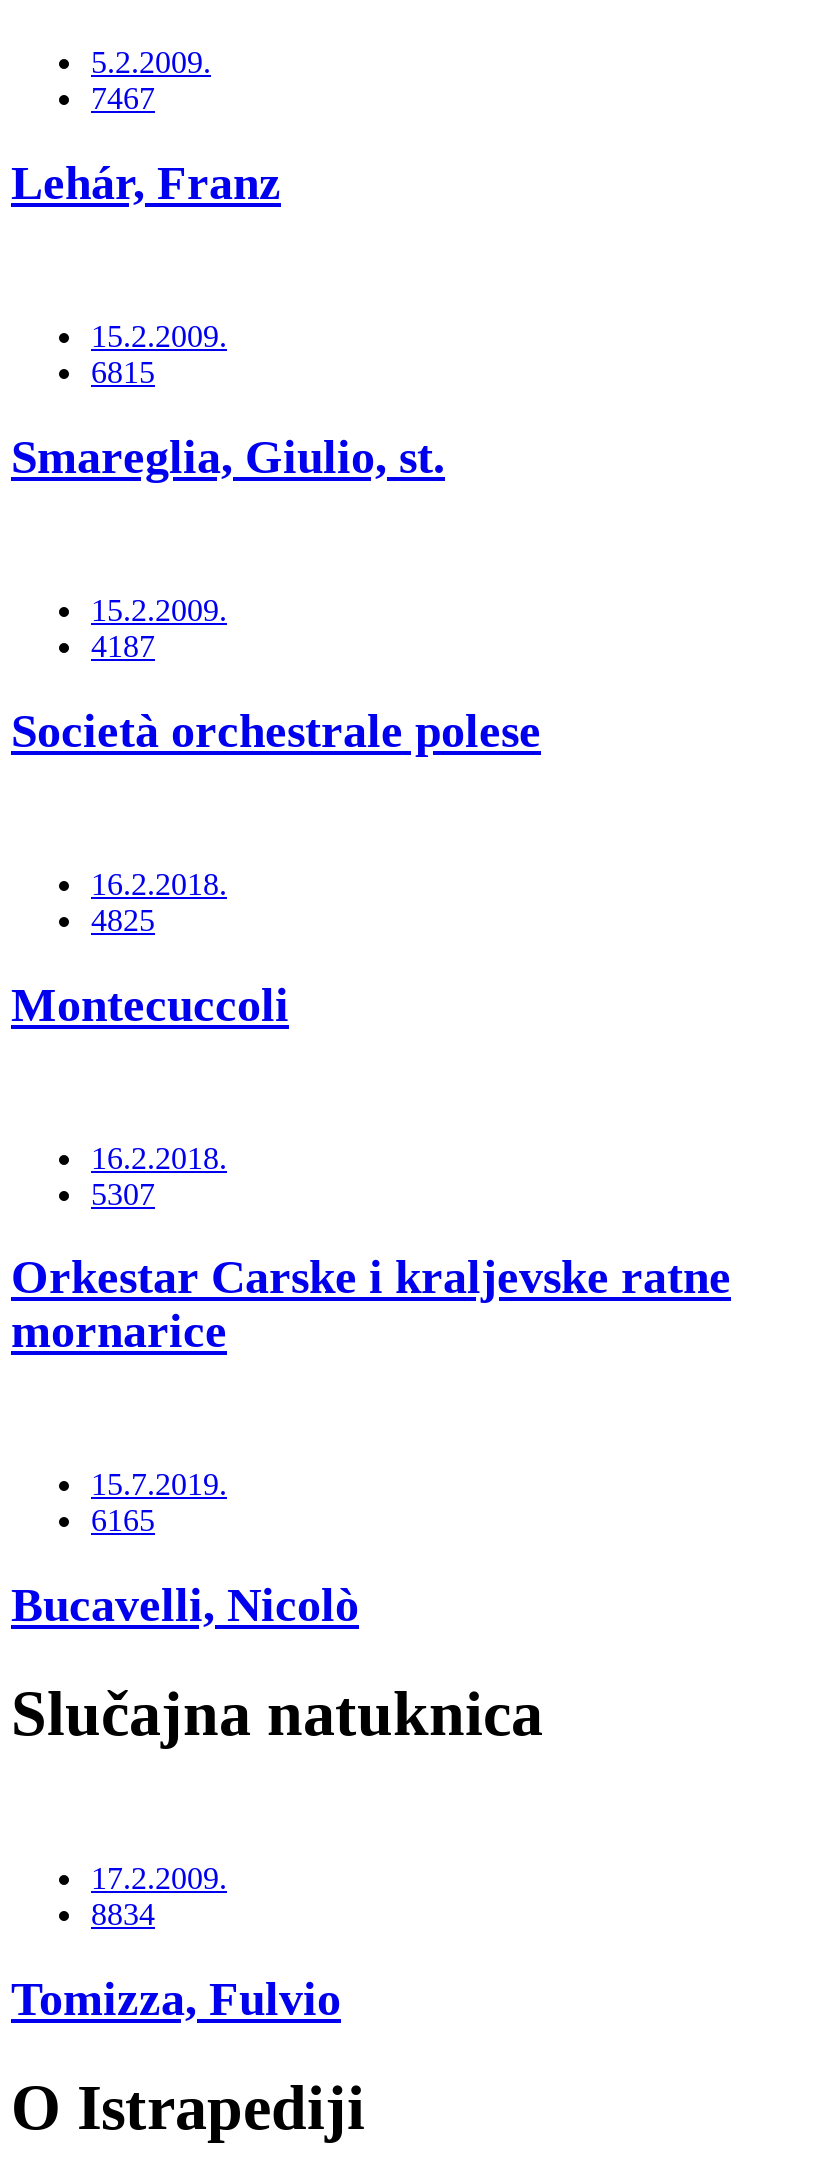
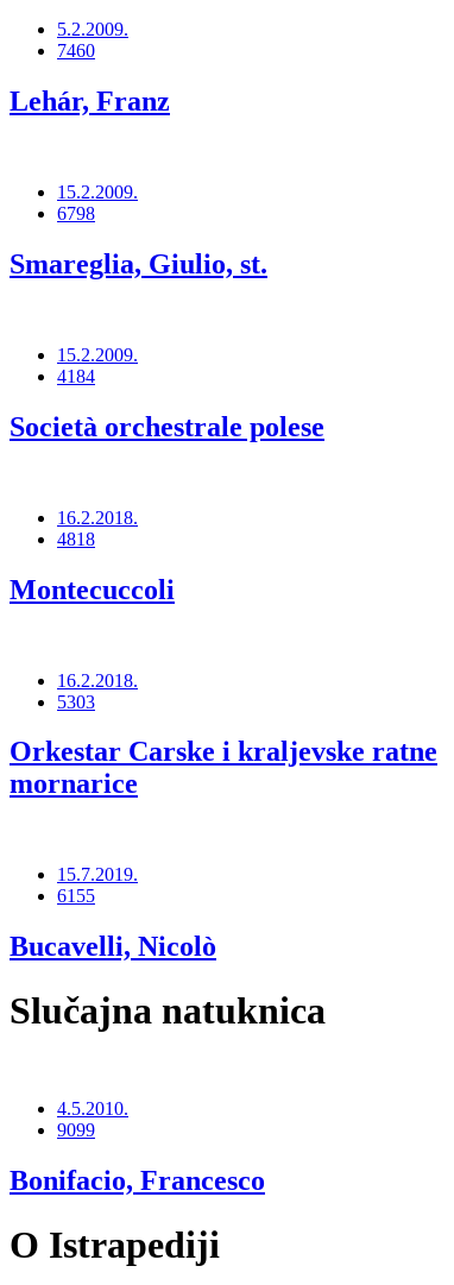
- 7467
+ 7460

- 6815
+ 6798

- 4187
+ 4184

- 4825
+ 4818

- 5307
+ 5303

- 6165
+ 6155

- 17.2.2009.
- 8834
+ 4.5.2010.
+ 9099

- Tomizza, Fulvio
+ Bonifacio, Francesco
